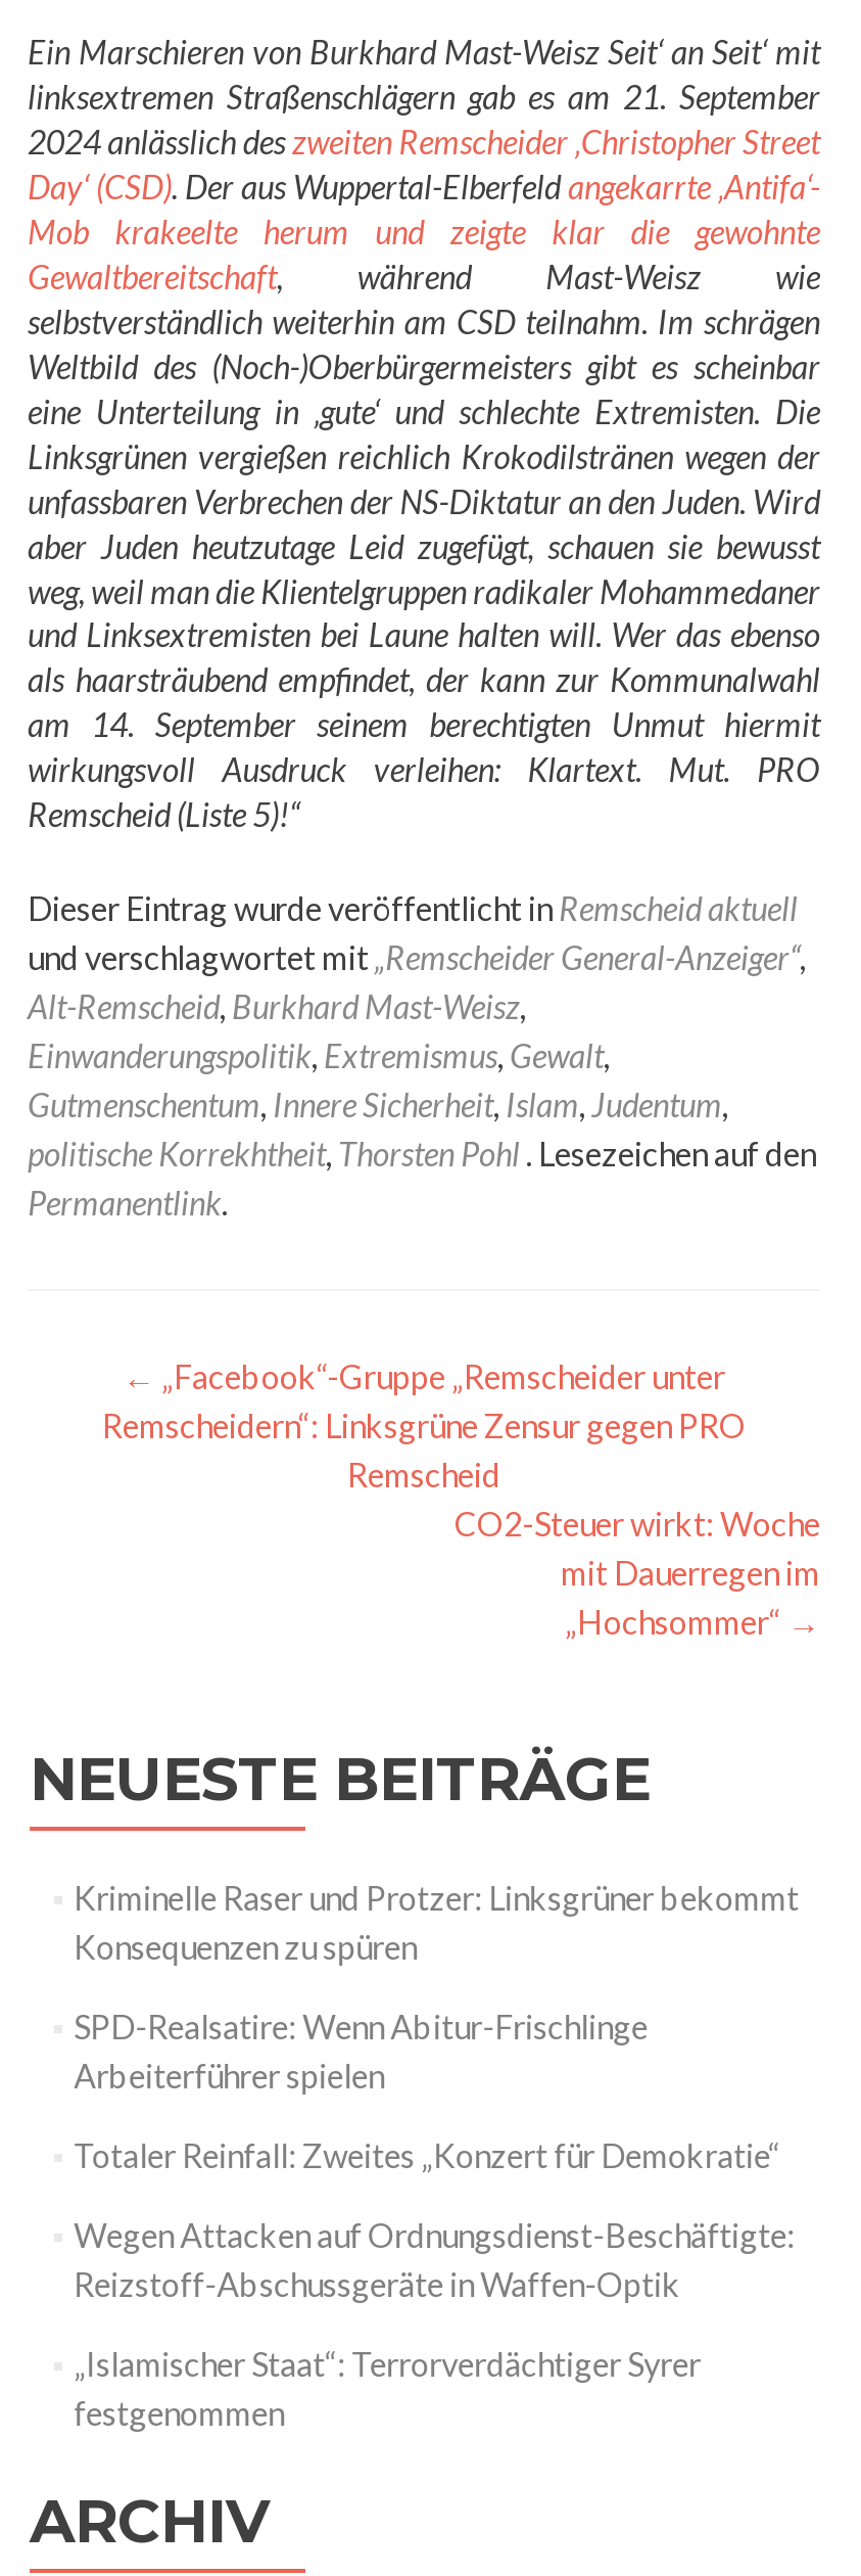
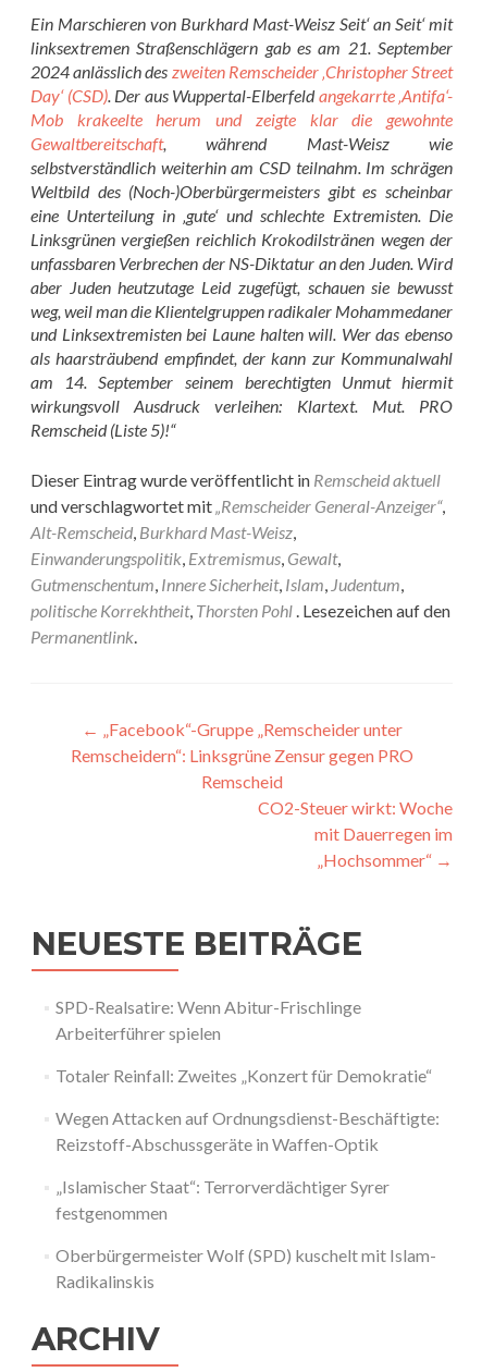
- Kriminelle Raser und Protzer: Linksgrüner bekommt
- Konsequenzen zu spüren

moved up: SPD-Realsatire: Wenn Abitur-Frischlinge | Arbeiterführer spielen | Totaler Reinfall: Zweites „Konzert für Demokratie“ | Wegen Attacken auf Ordnungsdienst-Beschäftigte: | Reizstoff-Abschussgeräte in Waffen-Optik | „Islamischer Staat“: Terrorverdächtiger Syrer | festgenommen

+ Oberbürgermeister Wolf (SPD) kuschelt mit Islam-
+ Radikalinskis
